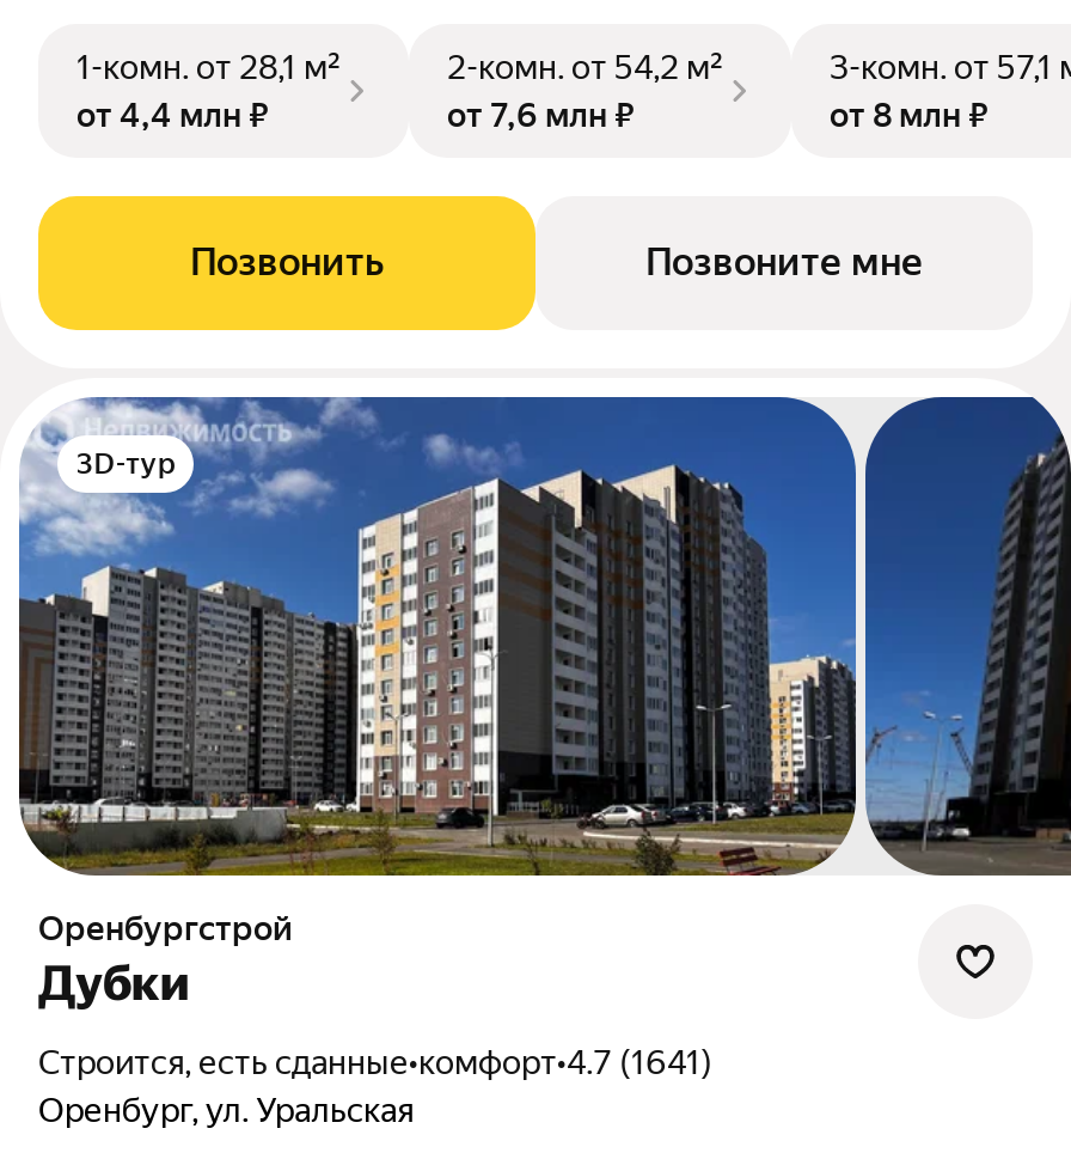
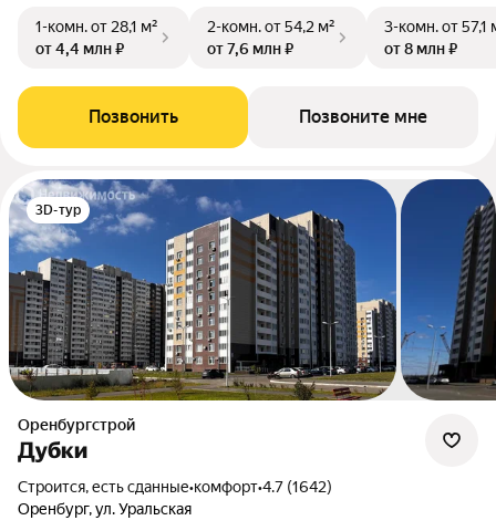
- Строится, есть сданные•комфорт•4.7 (1641)
+ Строится, есть сданные•комфорт•4.7 (1642)
